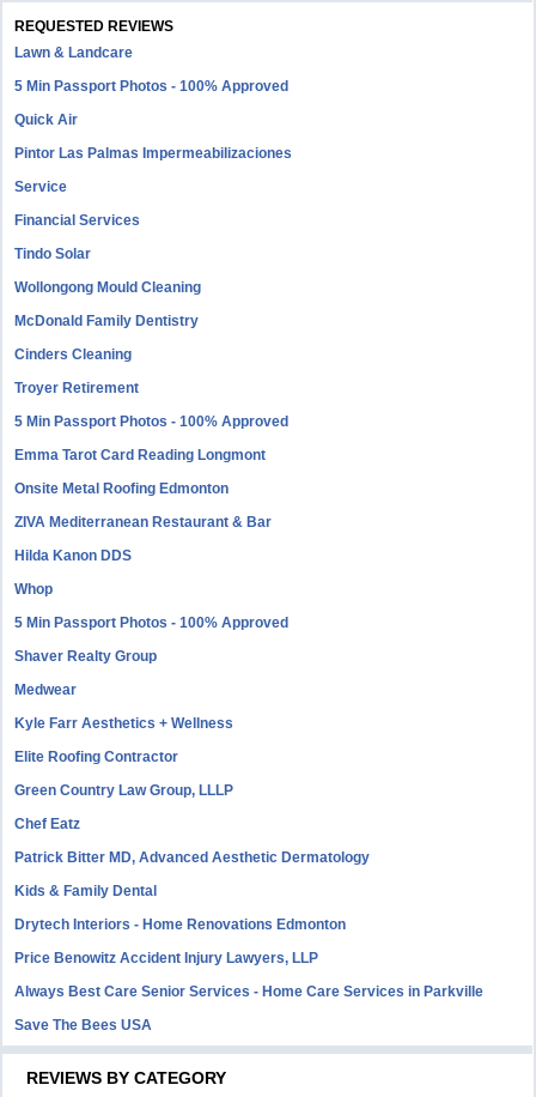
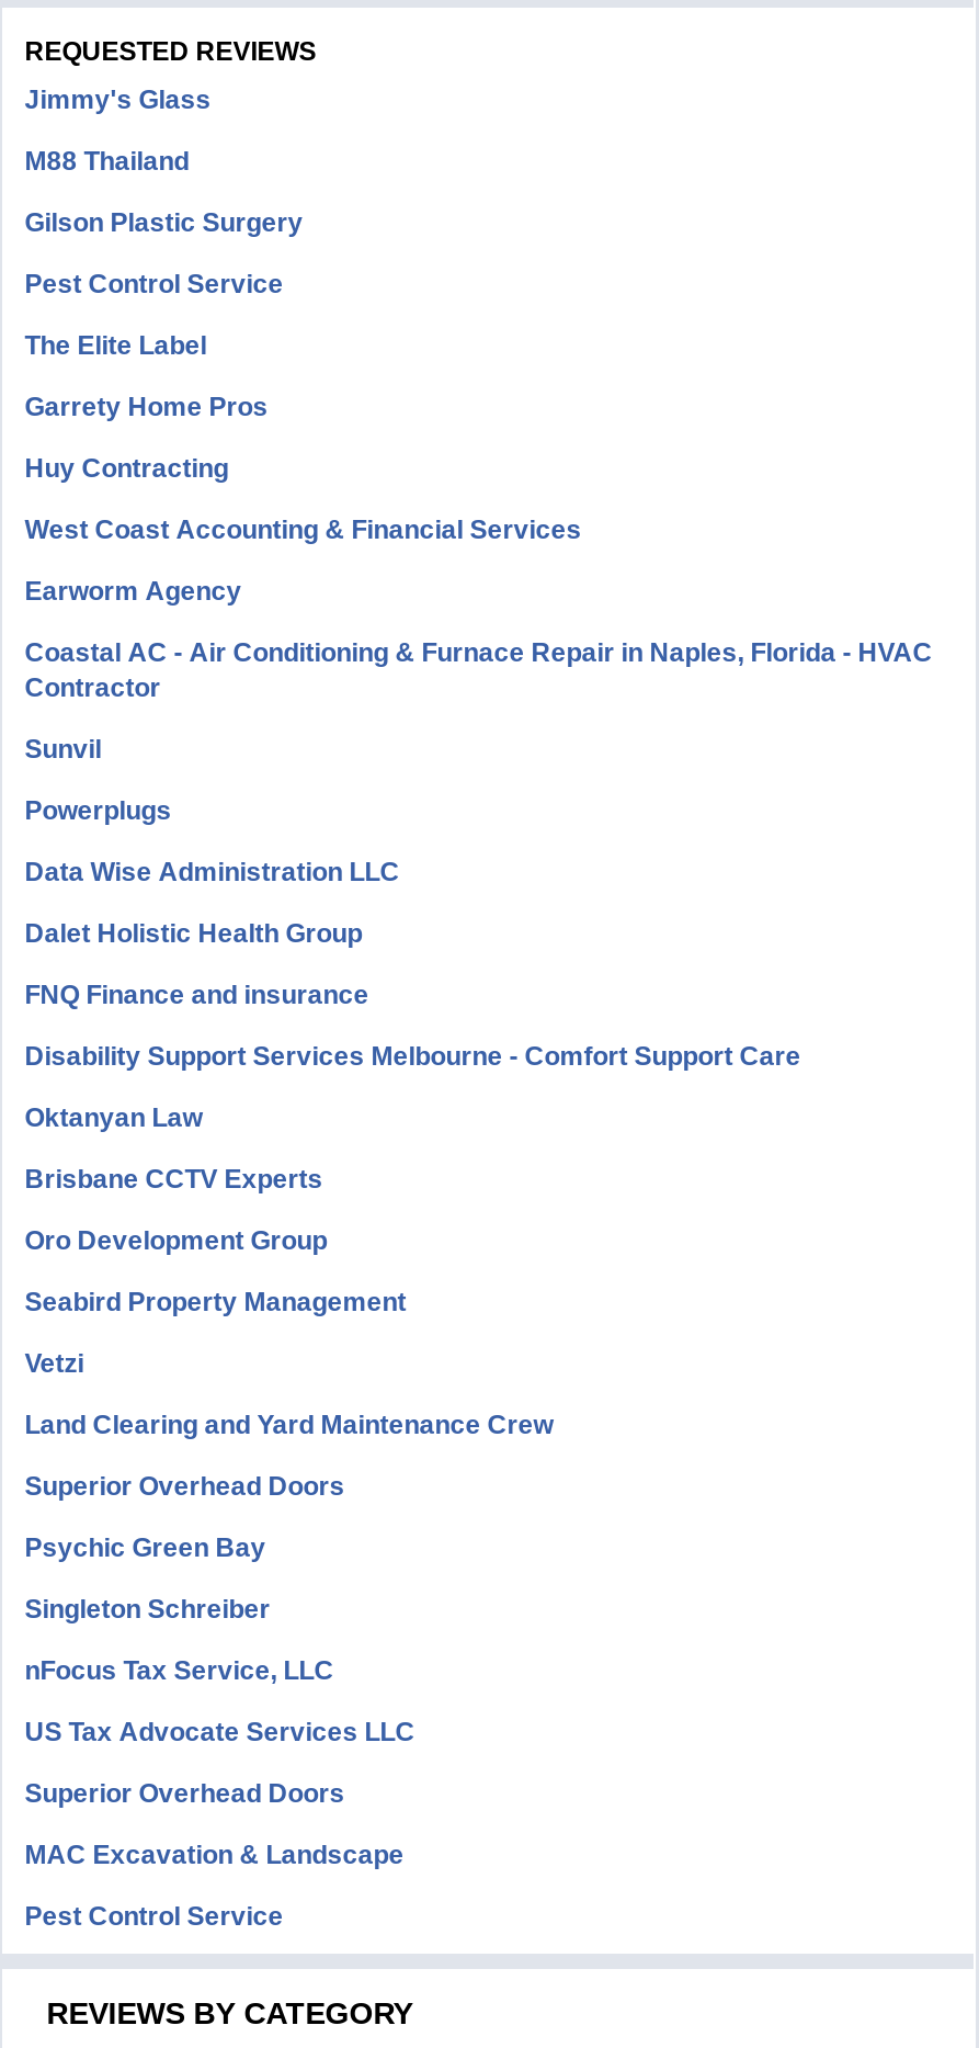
- Lawn & Landcare
+ Jimmy's Glass

- 5 Min Passport Photos - 100% Approved
+ M88 Thailand

- Quick Air
+ Gilson Plastic Surgery

- Pintor Las Palmas Impermeabilizaciones
+ Pest Control Service

- Service
+ The Elite Label

- Financial Services
+ Garrety Home Pros

- Tindo Solar
+ Huy Contracting

- Wollongong Mould Cleaning
+ West Coast Accounting & Financial Services

- McDonald Family Dentistry
+ Earworm Agency

- Cinders Cleaning
+ Coastal AC - Air Conditioning & Furnace Repair in Naples, Florida - HVAC
+ Contractor

- Troyer Retirement
+ Sunvil

- 5 Min Passport Photos - 100% Approved
+ Powerplugs

- Emma Tarot Card Reading Longmont
+ Data Wise Administration LLC

- Onsite Metal Roofing Edmonton
+ Dalet Holistic Health Group

- ZIVA Mediterranean Restaurant & Bar
+ FNQ Finance and insurance

- Hilda Kanon DDS
+ Disability Support Services Melbourne - Comfort Support Care

- Whop
+ Oktanyan Law

- 5 Min Passport Photos - 100% Approved
+ Brisbane CCTV Experts

- Shaver Realty Group
+ Oro Development Group

- Medwear
+ Seabird Property Management

- Kyle Farr Aesthetics + Wellness
+ Vetzi

- Elite Roofing Contractor
+ Land Clearing and Yard Maintenance Crew

- Green Country Law Group, LLLP
+ Superior Overhead Doors

- Chef Eatz
+ Psychic Green Bay

- Patrick Bitter MD, Advanced Aesthetic Dermatology
+ Singleton Schreiber

- Kids & Family Dental
+ nFocus Tax Service, LLC

- Drytech Interiors - Home Renovations Edmonton
+ US Tax Advocate Services LLC

- Price Benowitz Accident Injury Lawyers, LLP
+ Superior Overhead Doors

- Always Best Care Senior Services - Home Care Services in Parkville
+ MAC Excavation & Landscape

- Save The Bees USA
+ Pest Control Service
